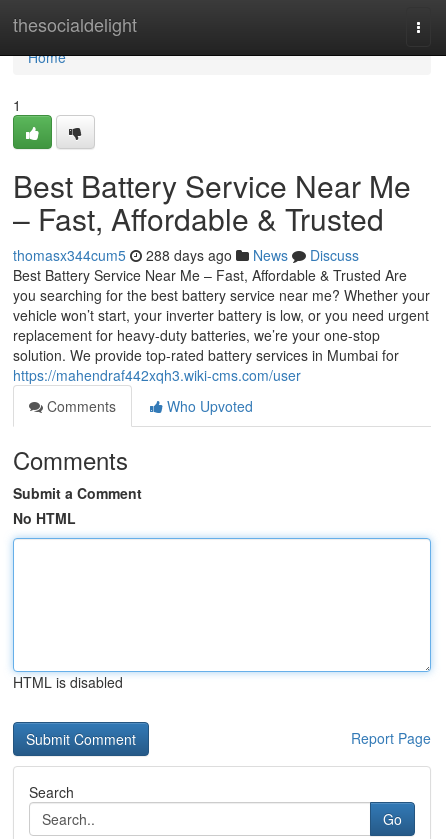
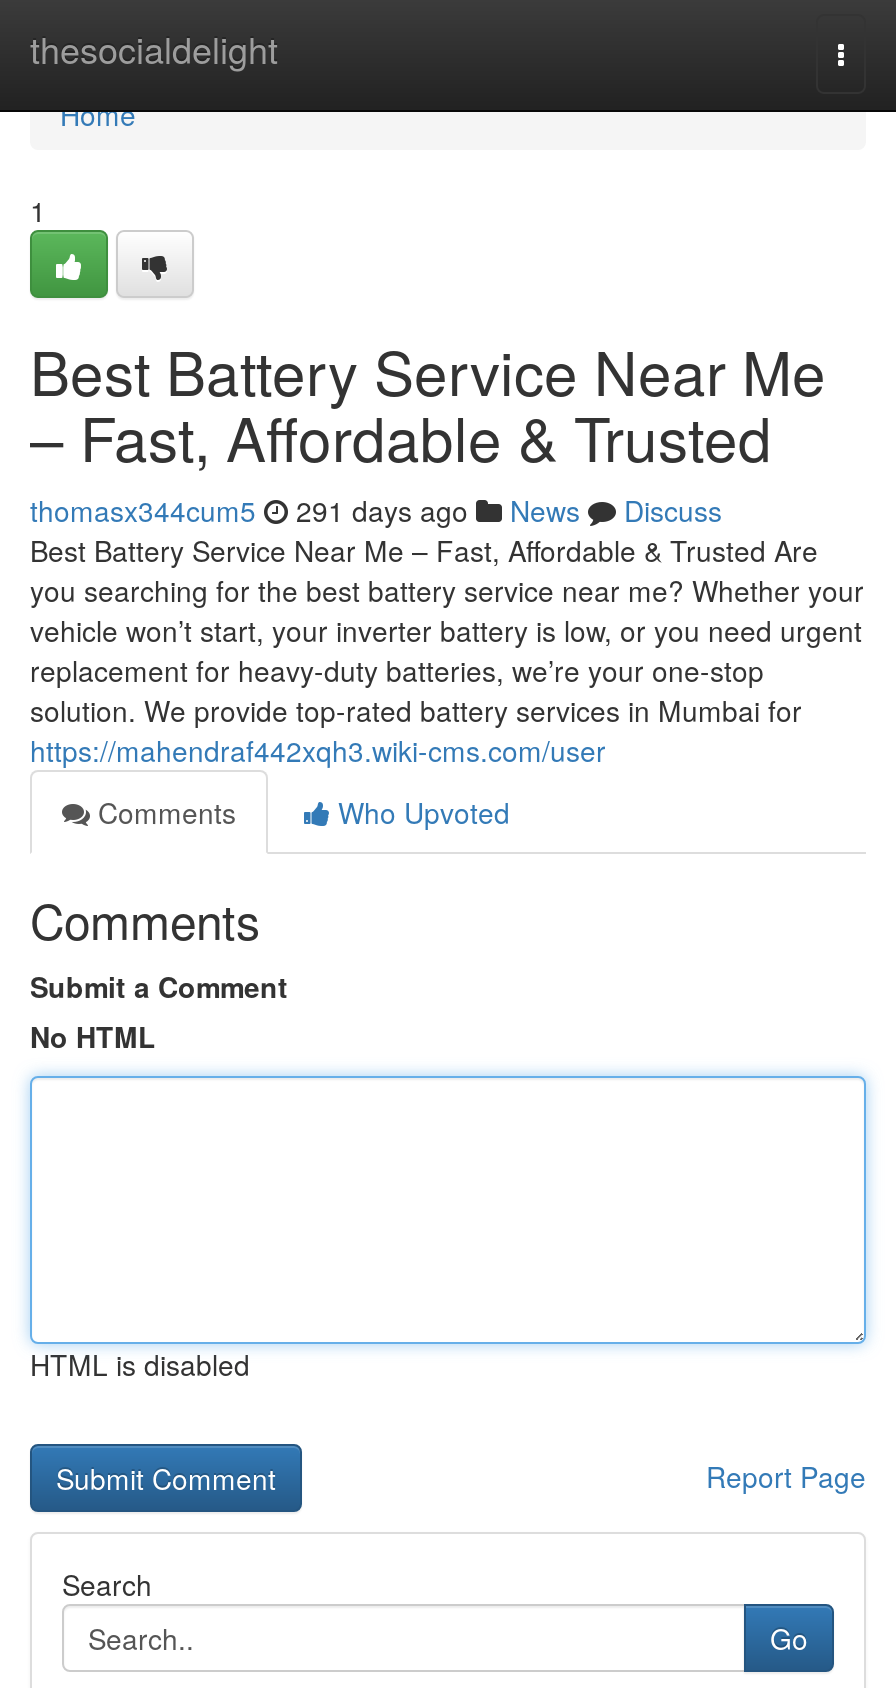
- thomasx344cum5 288 days ago News Discuss
+ thomasx344cum5 291 days ago News Discuss
